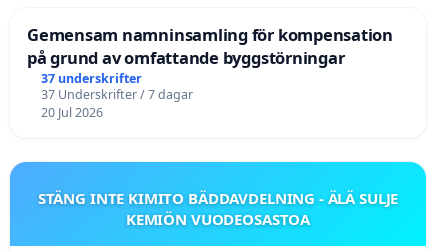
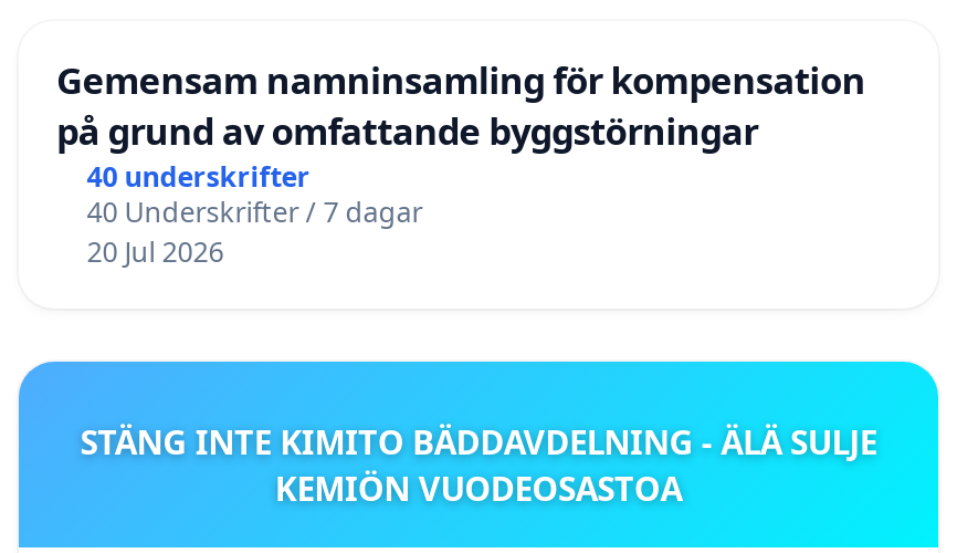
- 37 underskrifter
+ 40 underskrifter

- 37 Underskrifter / 7 dagar
+ 40 Underskrifter / 7 dagar
